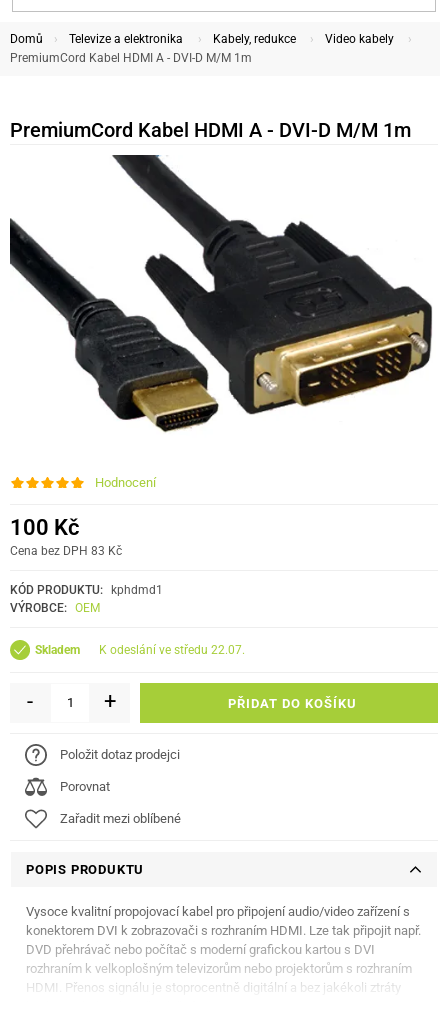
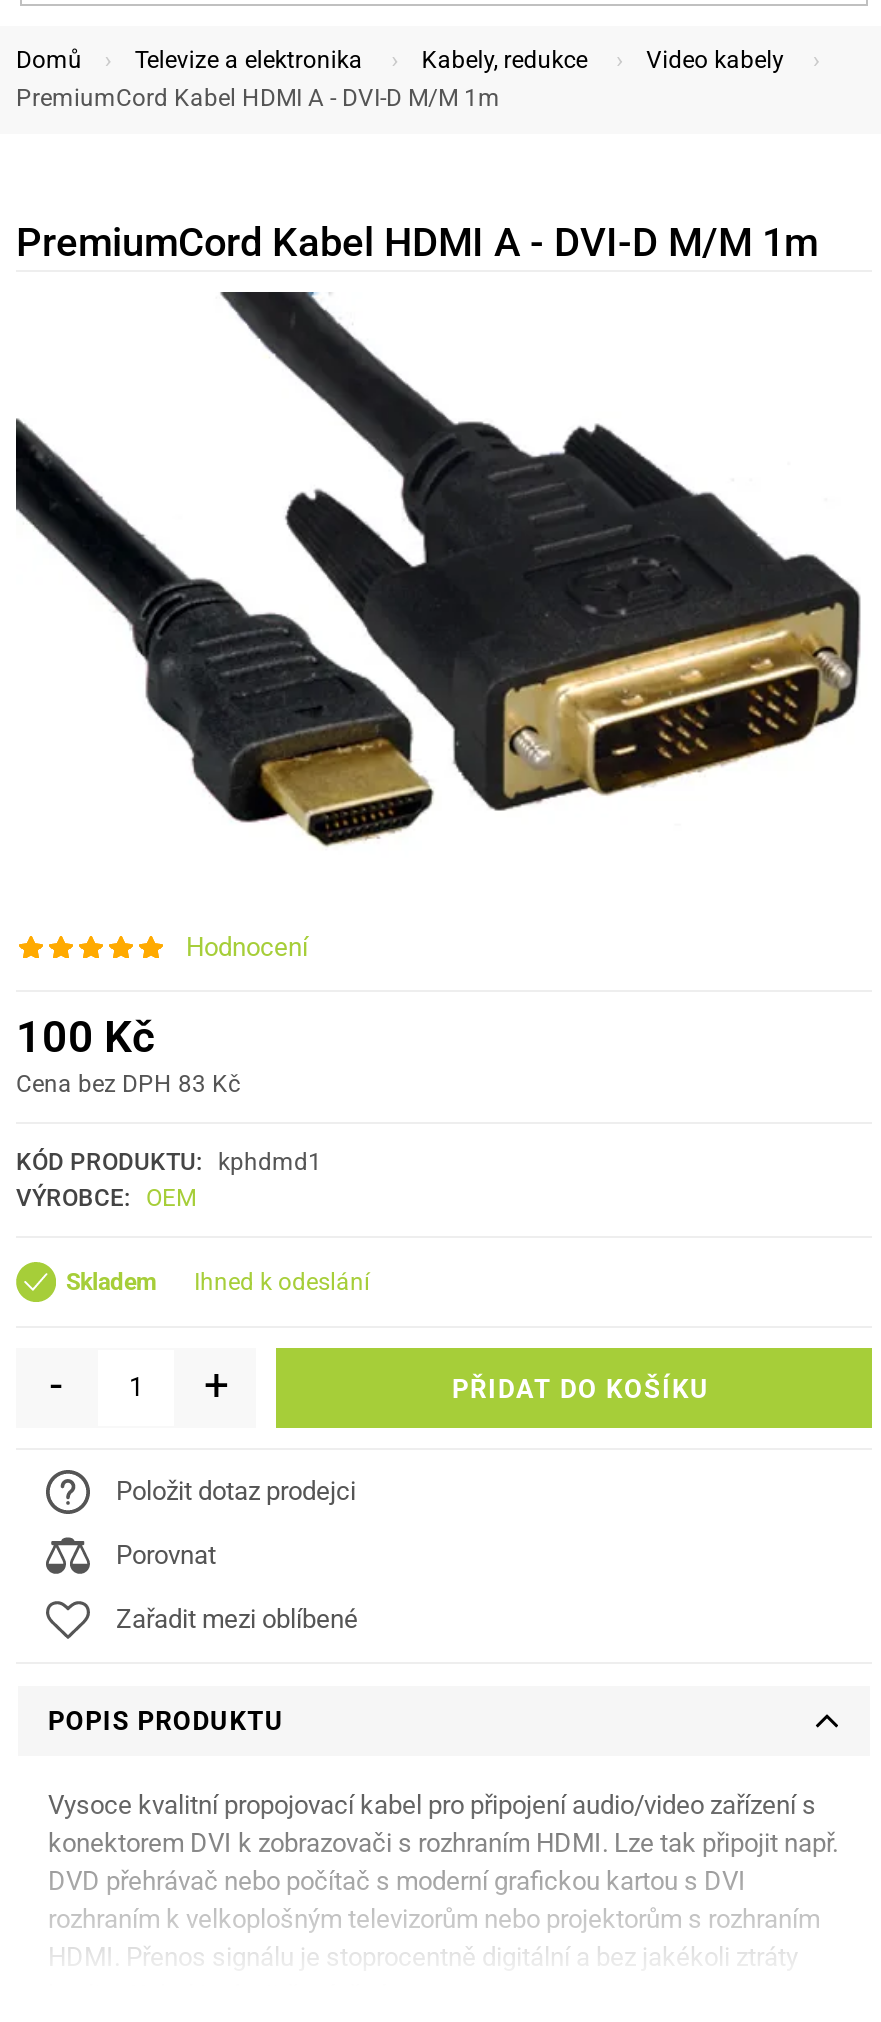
- k odeslání ve středu 22.07.
+ ihned k odeslání
